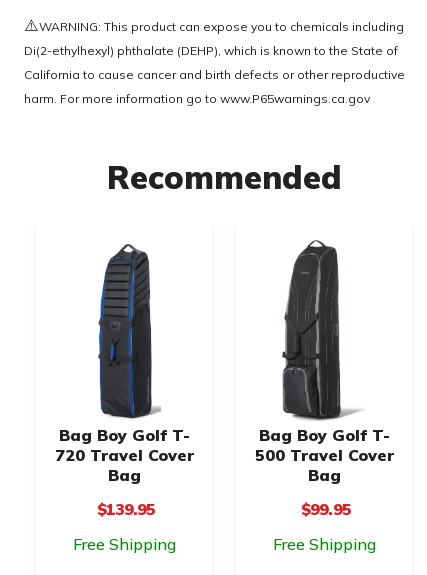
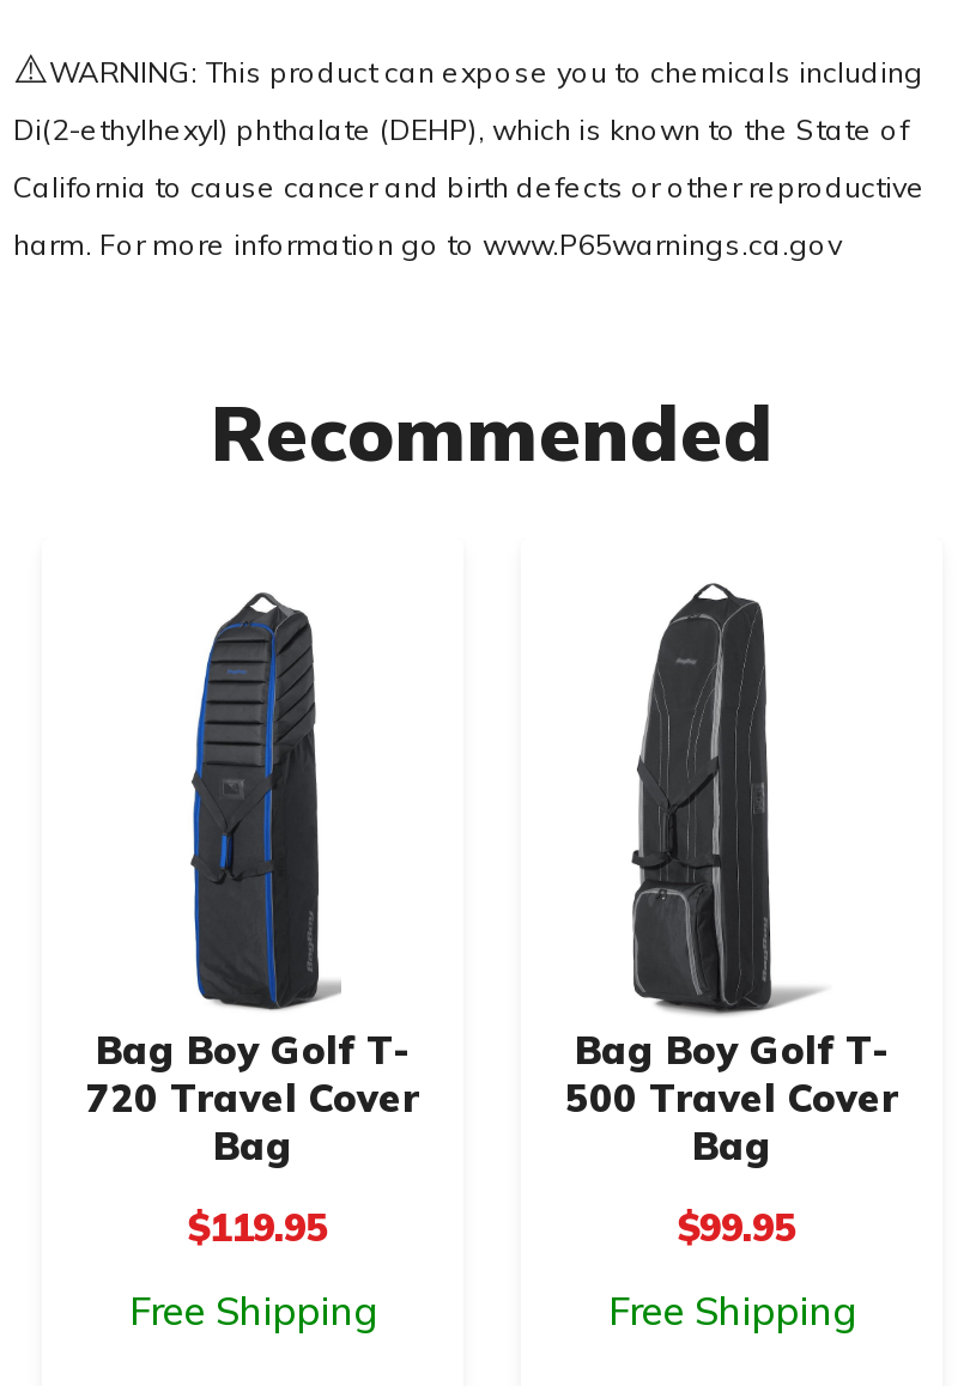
- $139.95
+ $119.95
